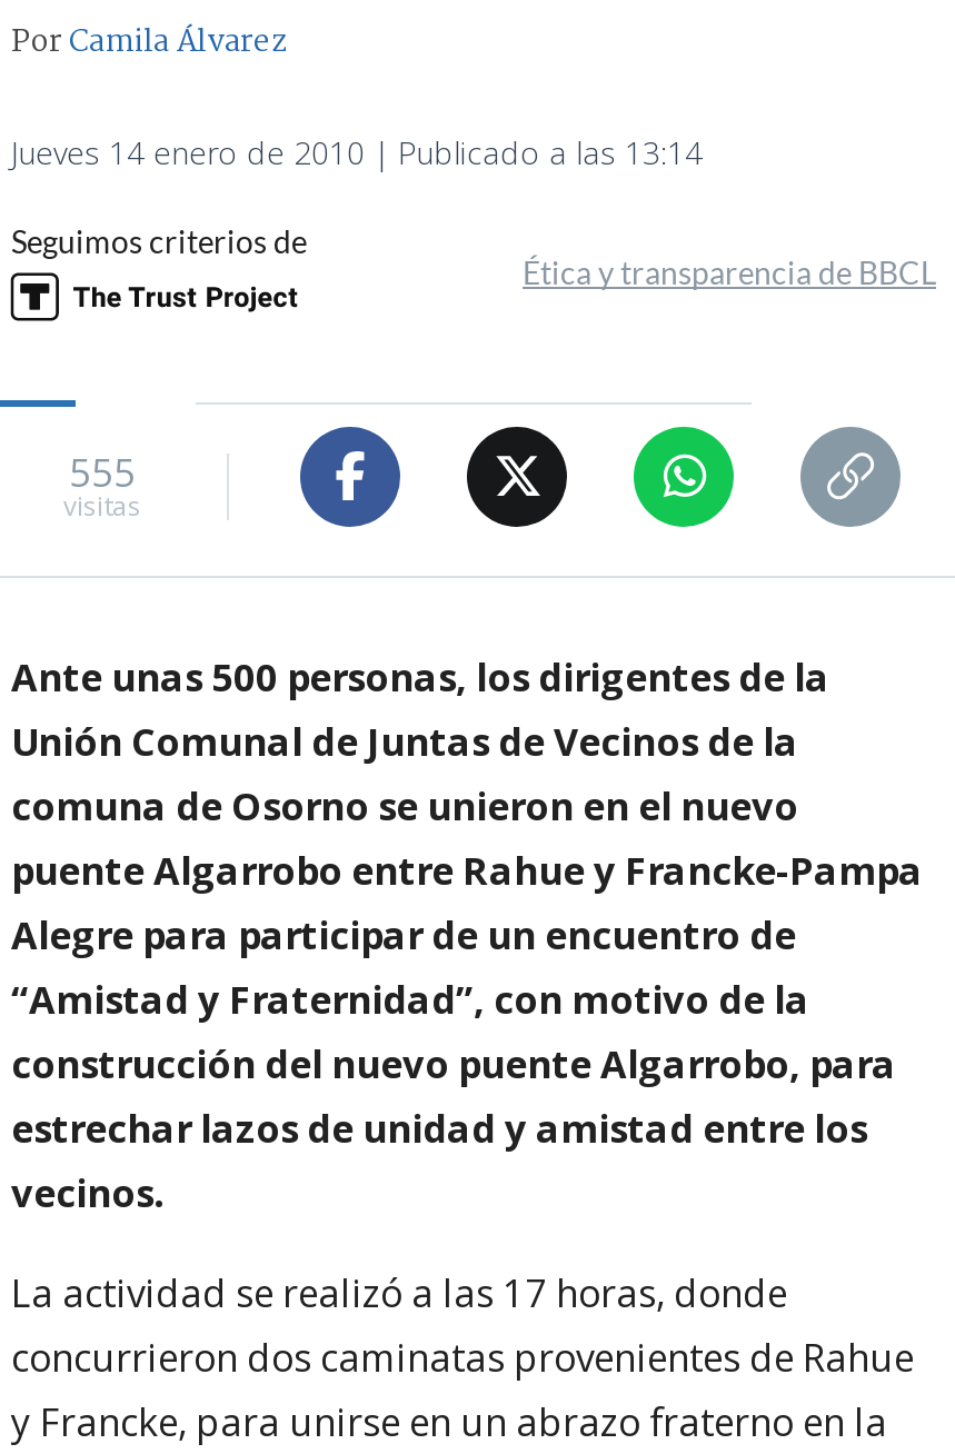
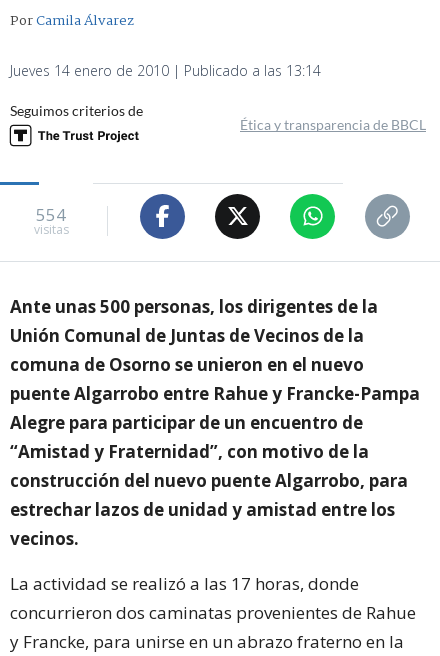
- 555
+ 554
